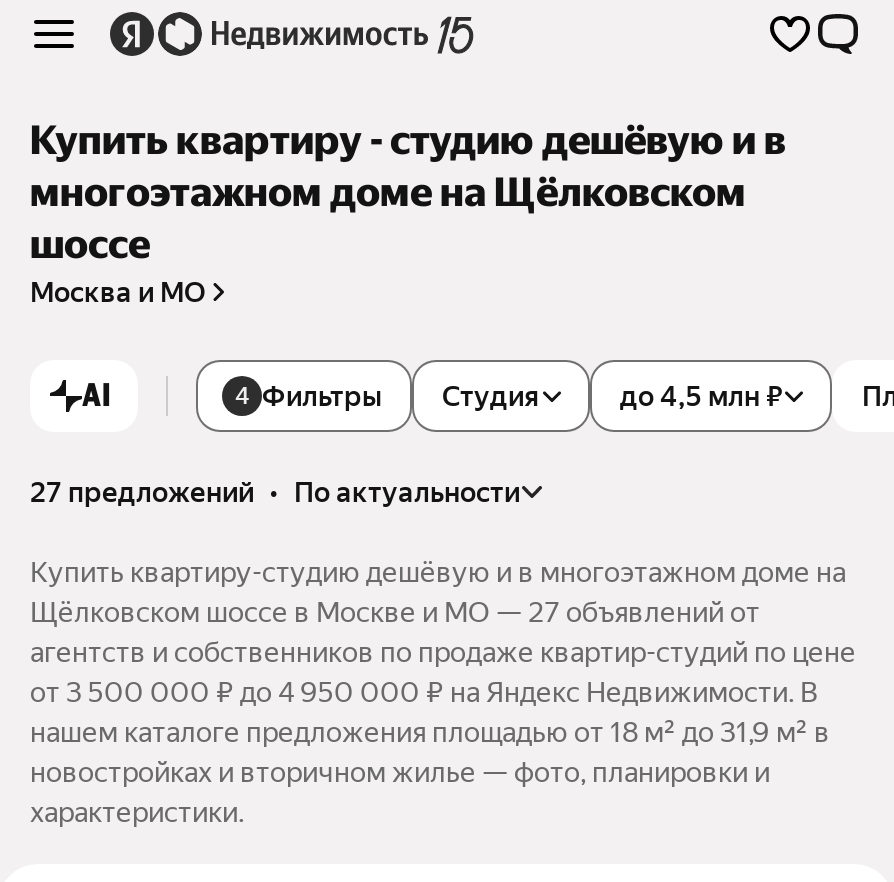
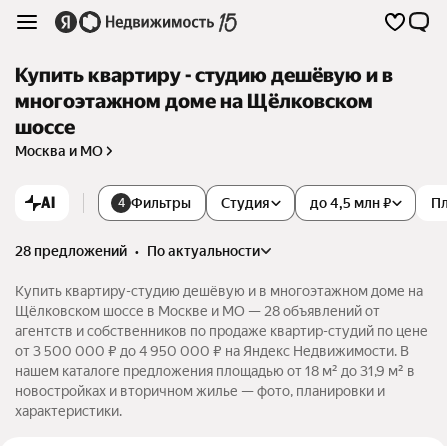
- 27 предложений • по актуальности
+ 28 предложений • по актуальности

- Щёлковском шоссе в Москве и МО — 27 объявлений от
+ Щёлковском шоссе в Москве и МО — 28 объявлений от
